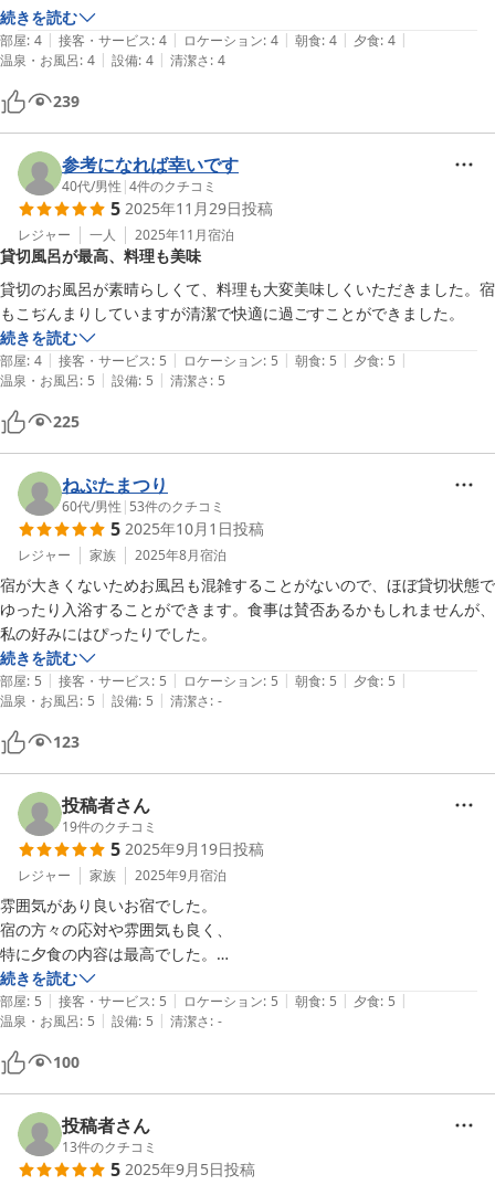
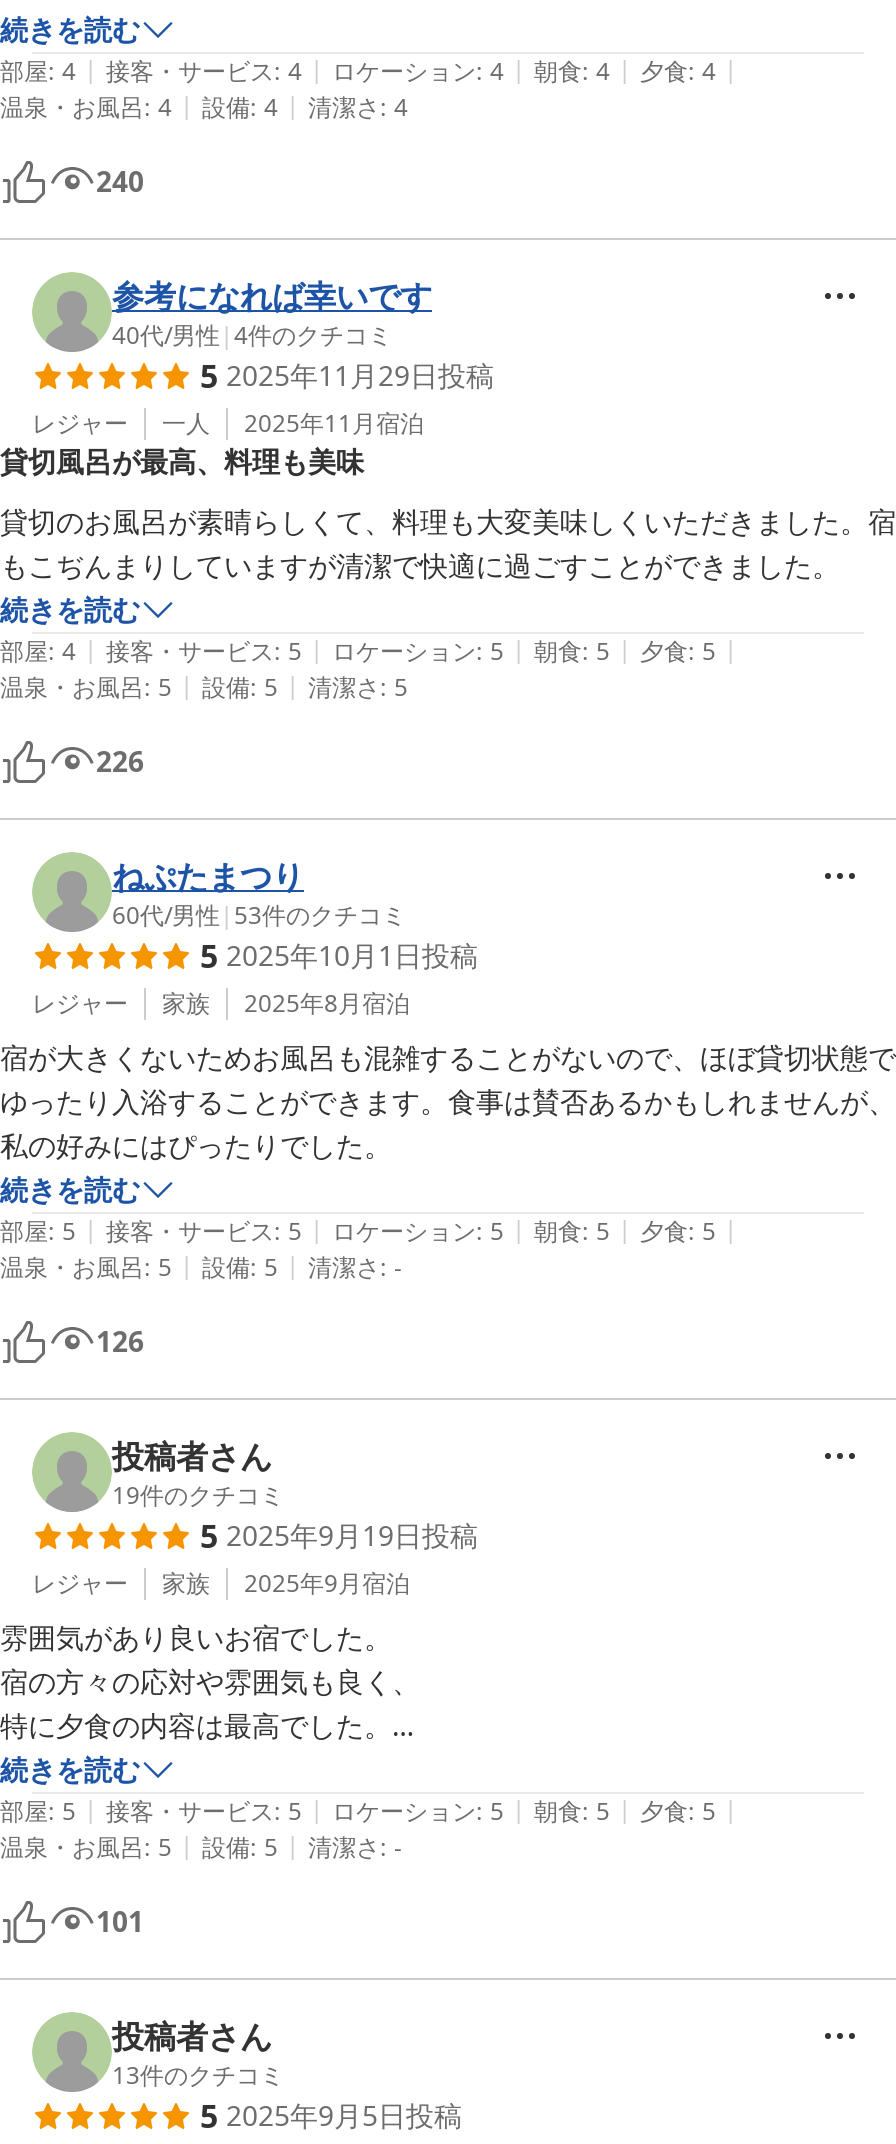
- 239
+ 240

- 225
+ 226

- 123
+ 126

- 100
+ 101
